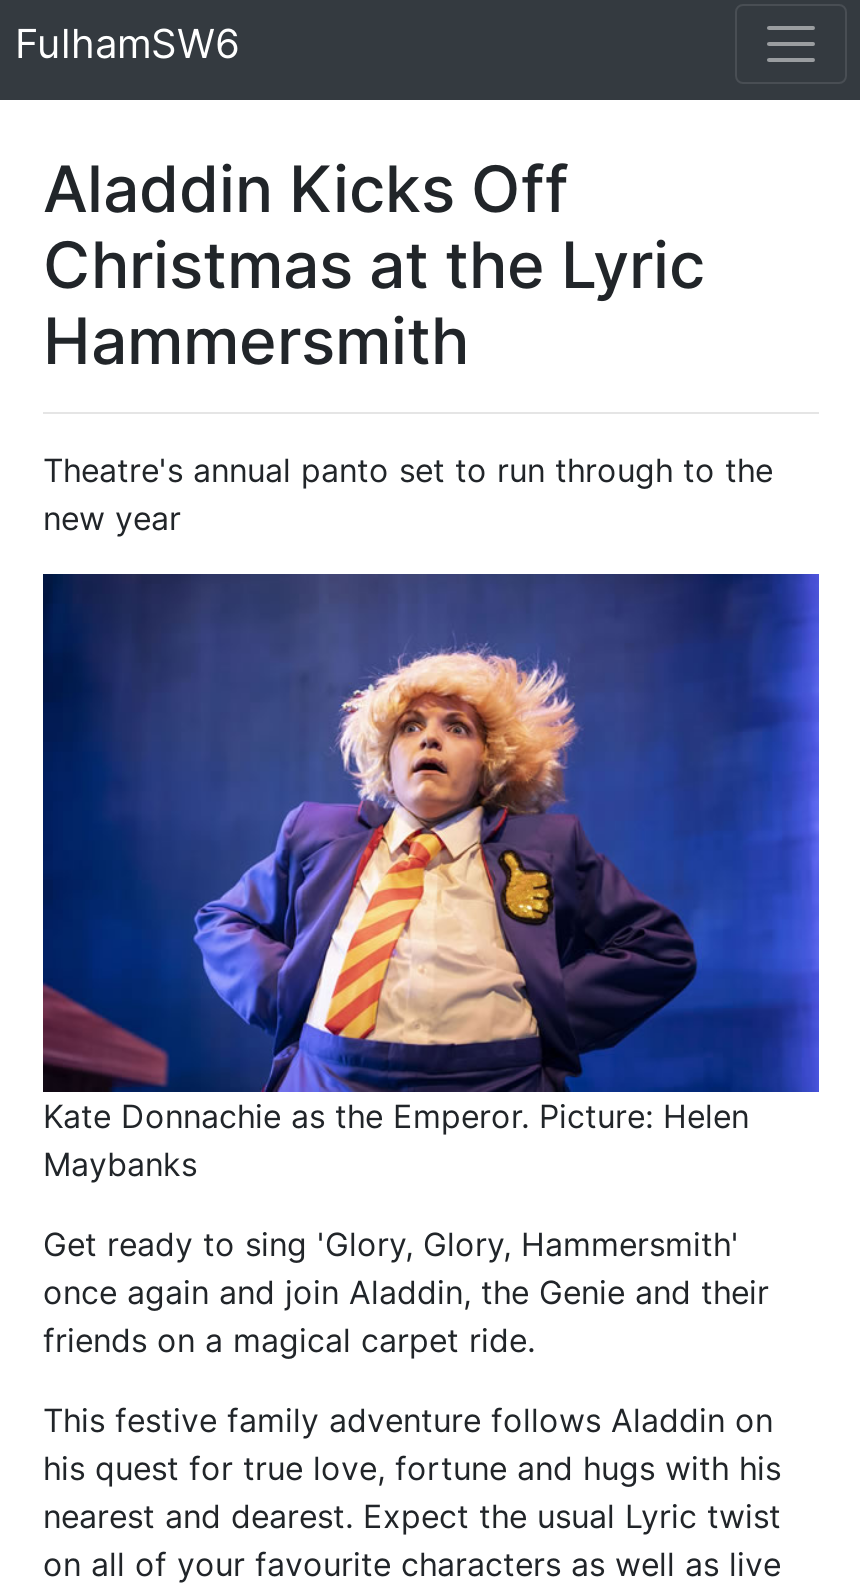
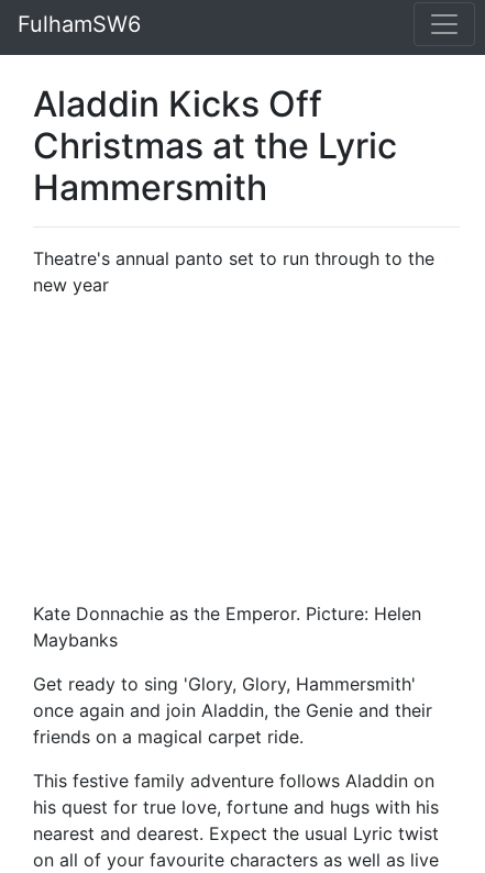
- [image]
